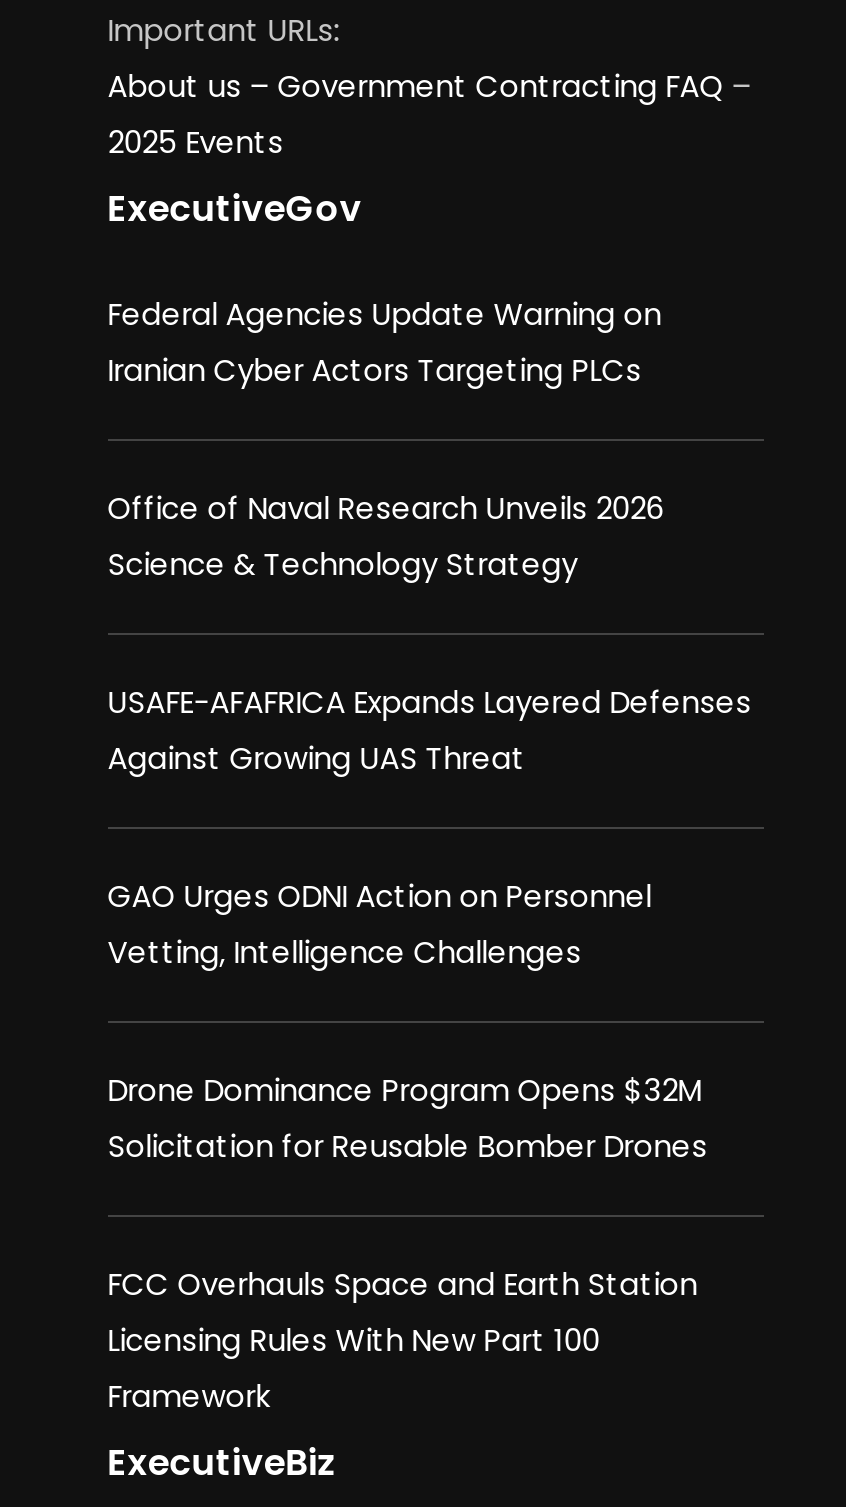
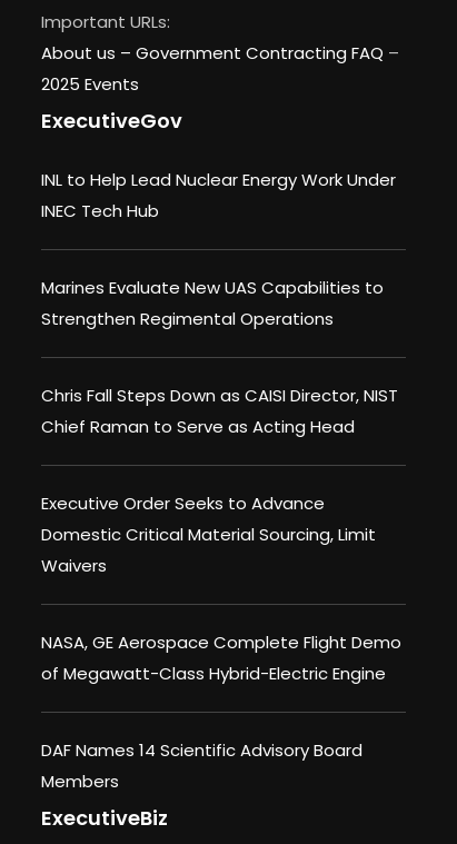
- Federal Agencies Update Warning on
- Iranian Cyber Actors Targeting PLCs
+ INL to Help Lead Nuclear Energy Work Under
+ INEC Tech Hub

- Office of Naval Research Unveils 2026
- Science & Technology Strategy
+ Marines Evaluate New UAS Capabilities to
+ Strengthen Regimental Operations

- USAFE-AFAFRICA Expands Layered Defenses
- Against Growing UAS Threat
+ Chris Fall Steps Down as CAISI Director, NIST
+ Chief Raman to Serve as Acting Head

- GAO Urges ODNI Action on Personnel
- Vetting, Intelligence Challenges
+ Executive Order Seeks to Advance
+ Domestic Critical Material Sourcing, Limit
+ Waivers

- Drone Dominance Program Opens $32M
- Solicitation for Reusable Bomber Drones
+ NASA, GE Aerospace Complete Flight Demo
+ of Megawatt-Class Hybrid-Electric Engine

- FCC Overhauls Space and Earth Station
- Licensing Rules With New Part 100
- Framework
+ DAF Names 14 Scientific Advisory Board
+ Members
